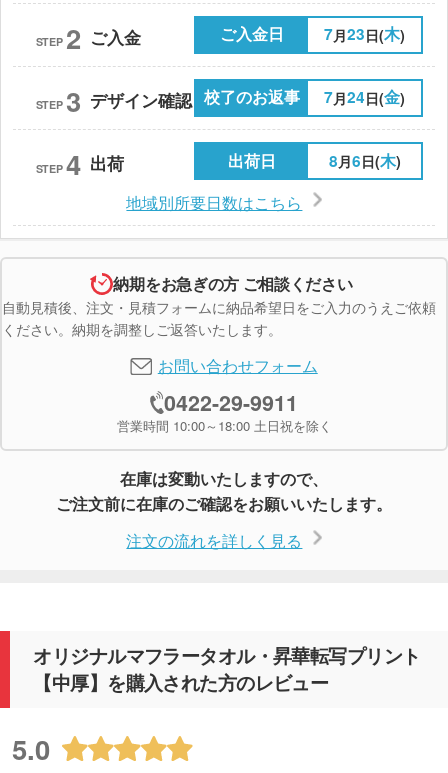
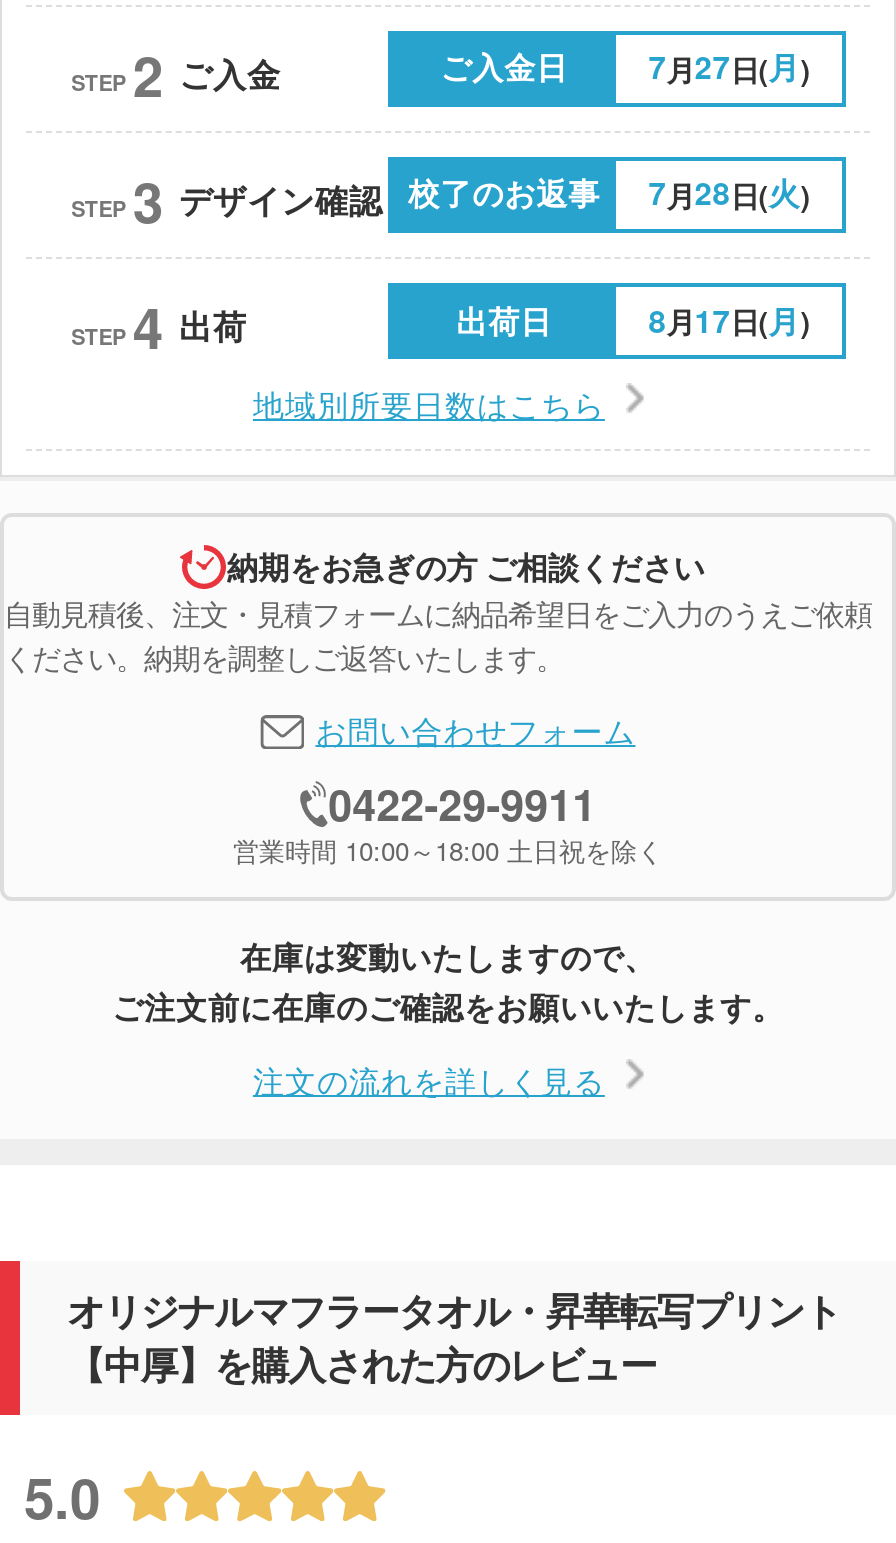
- 7月23日(木)
+ 7月27日(月)

- 7月24日(金)
+ 7月28日(火)

- 8月6日(木)
+ 8月17日(月)
